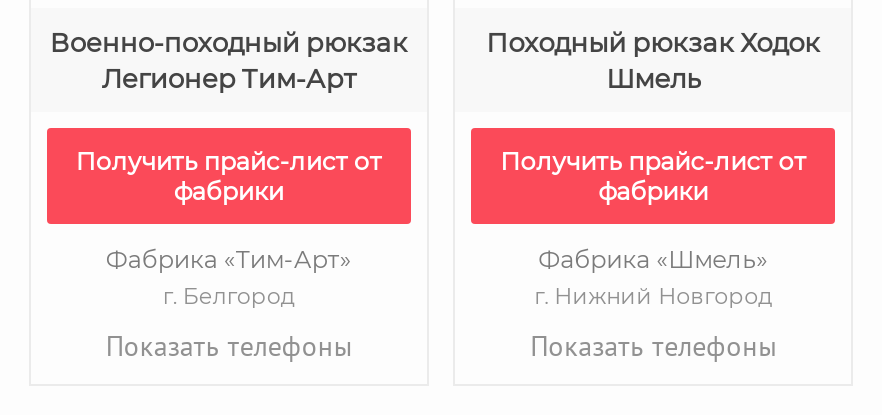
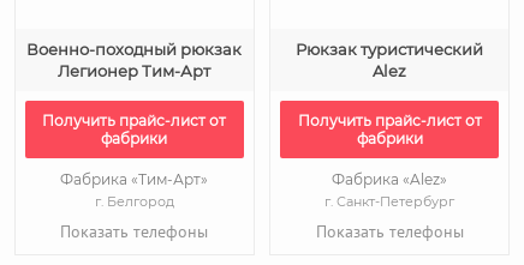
- Походный рюкзак Ходок
- Шмель
+ Рюкзак туристический
+ Alez

- Фабрика «Шмель»
- г. Нижний Новгород
+ Фабрика «Alez»
+ г. Санкт-Петербург
